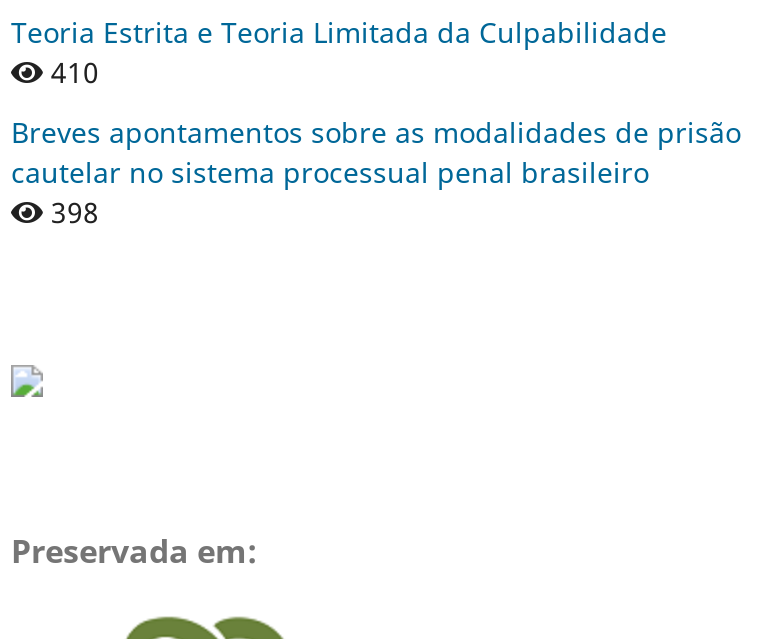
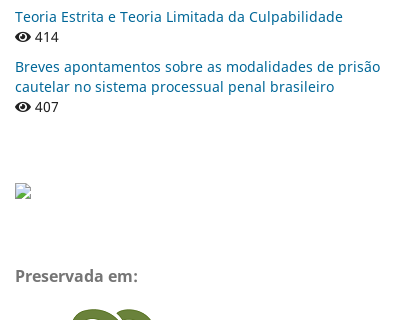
- 410
+ 414

- 398
+ 407
